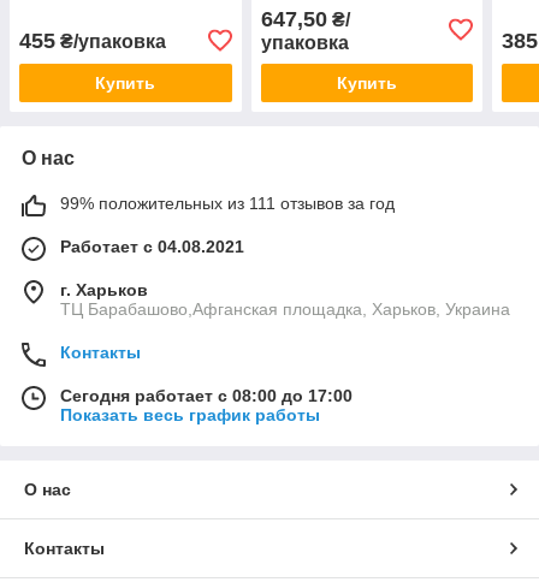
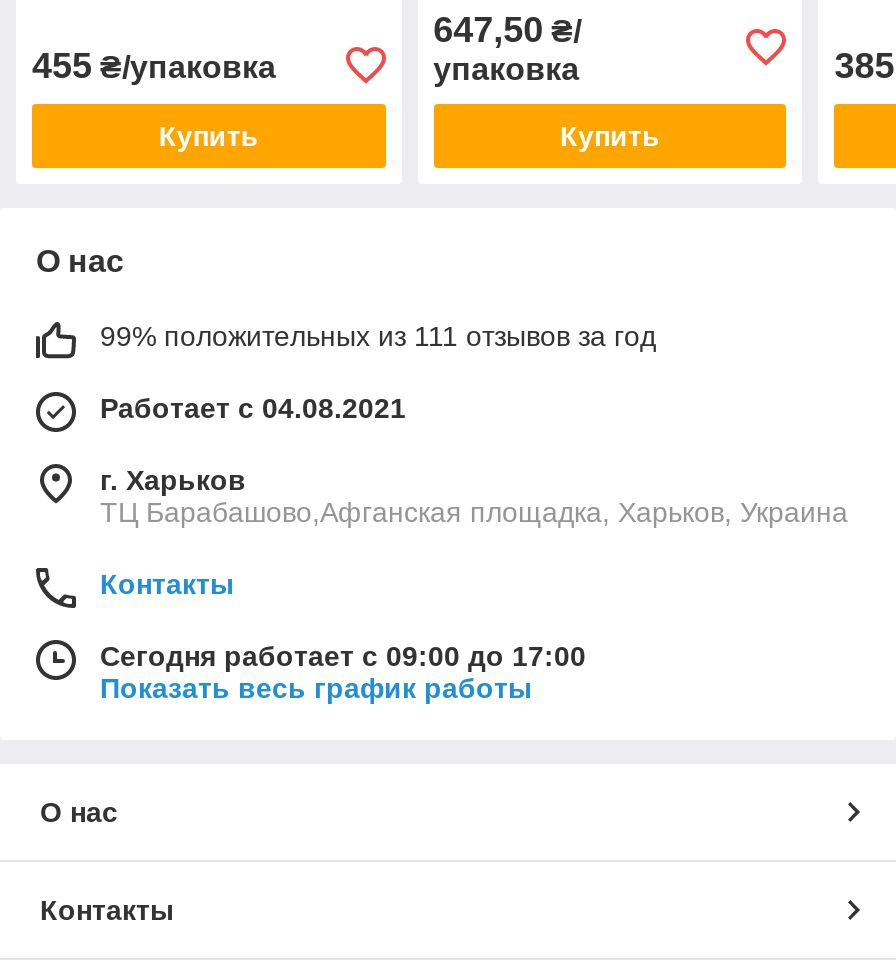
- Сегодня работает с 08:00 до 17:00
+ Сегодня работает с 09:00 до 17:00
